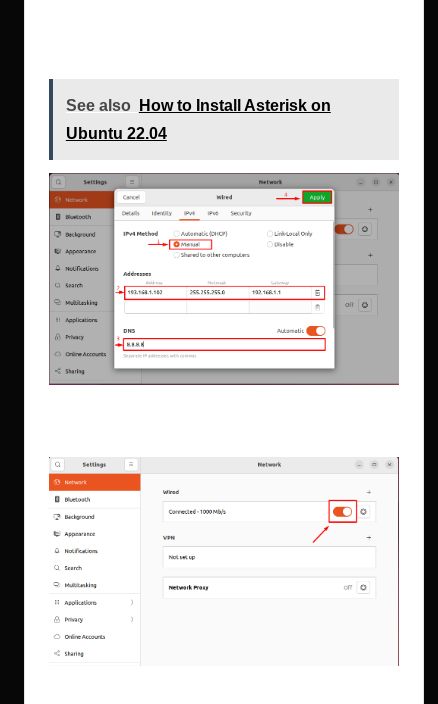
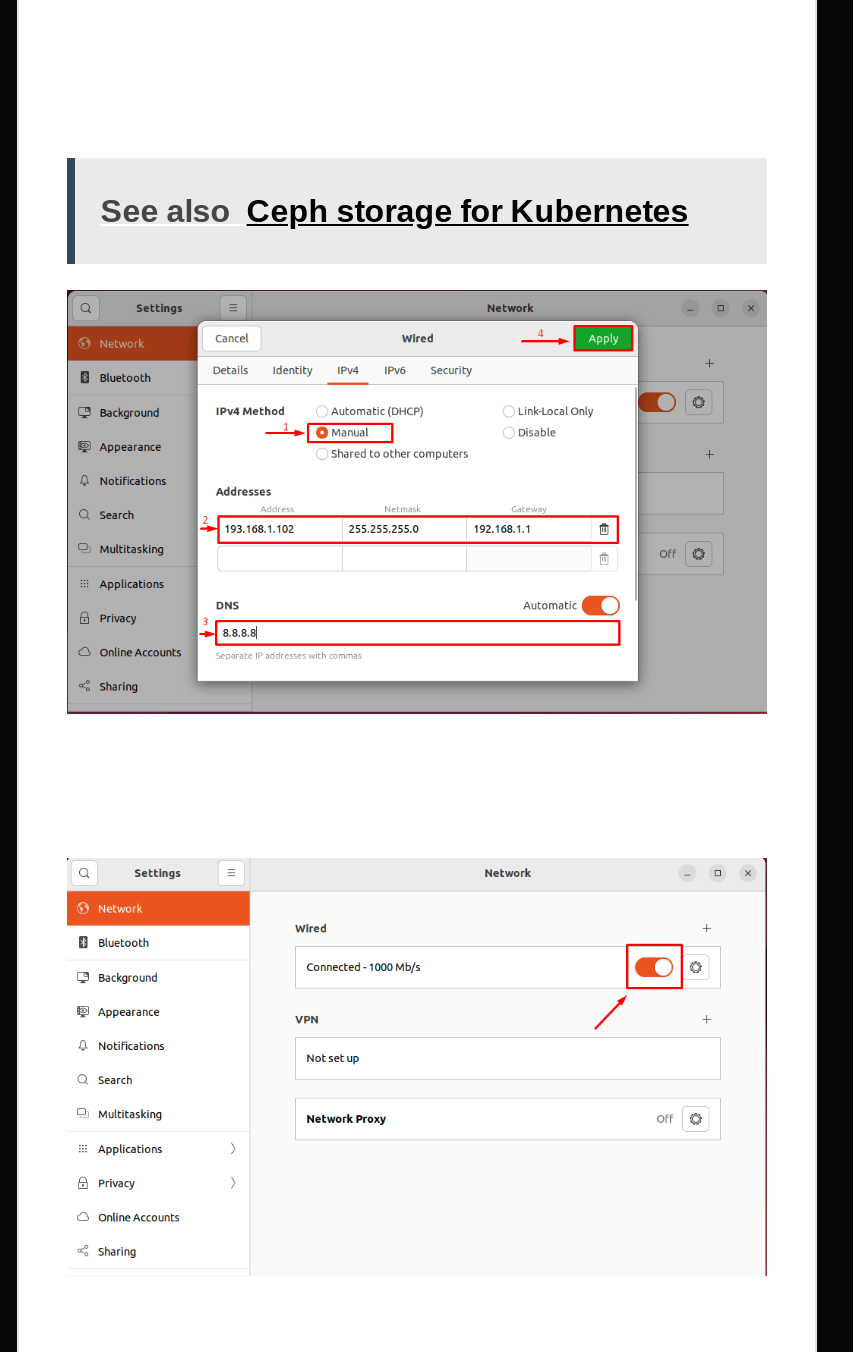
- See also How to Install Asterisk on
- Ubuntu 22.04
+ See also Ceph storage for Kubernetes
